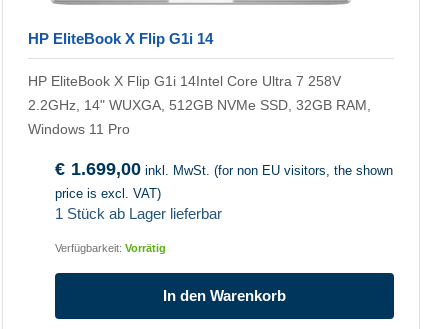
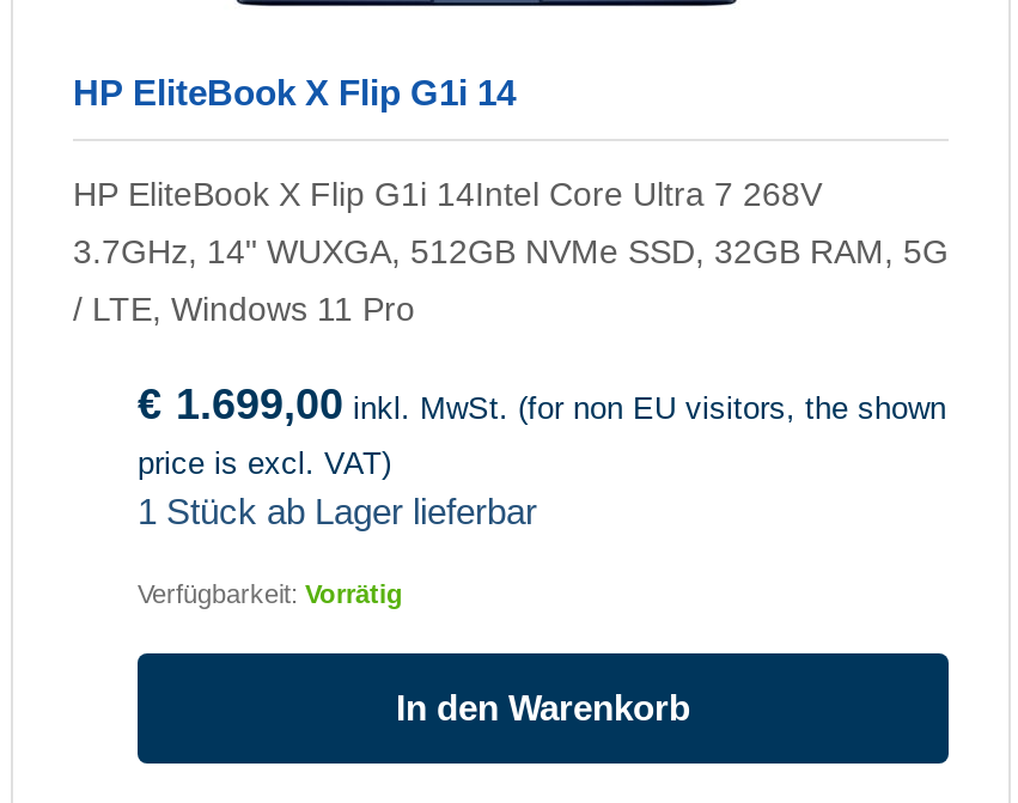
- HP EliteBook X Flip G1i 14Intel Core Ultra 7 258V
+ HP EliteBook X Flip G1i 14Intel Core Ultra 7 268V

- 2.2GHz, 14" WUXGA, 512GB NVMe SSD, 32GB RAM,
+ 3.7GHz, 14" WUXGA, 512GB NVMe SSD, 32GB RAM, 5G

- Windows 11 Pro
+ / LTE, Windows 11 Pro
